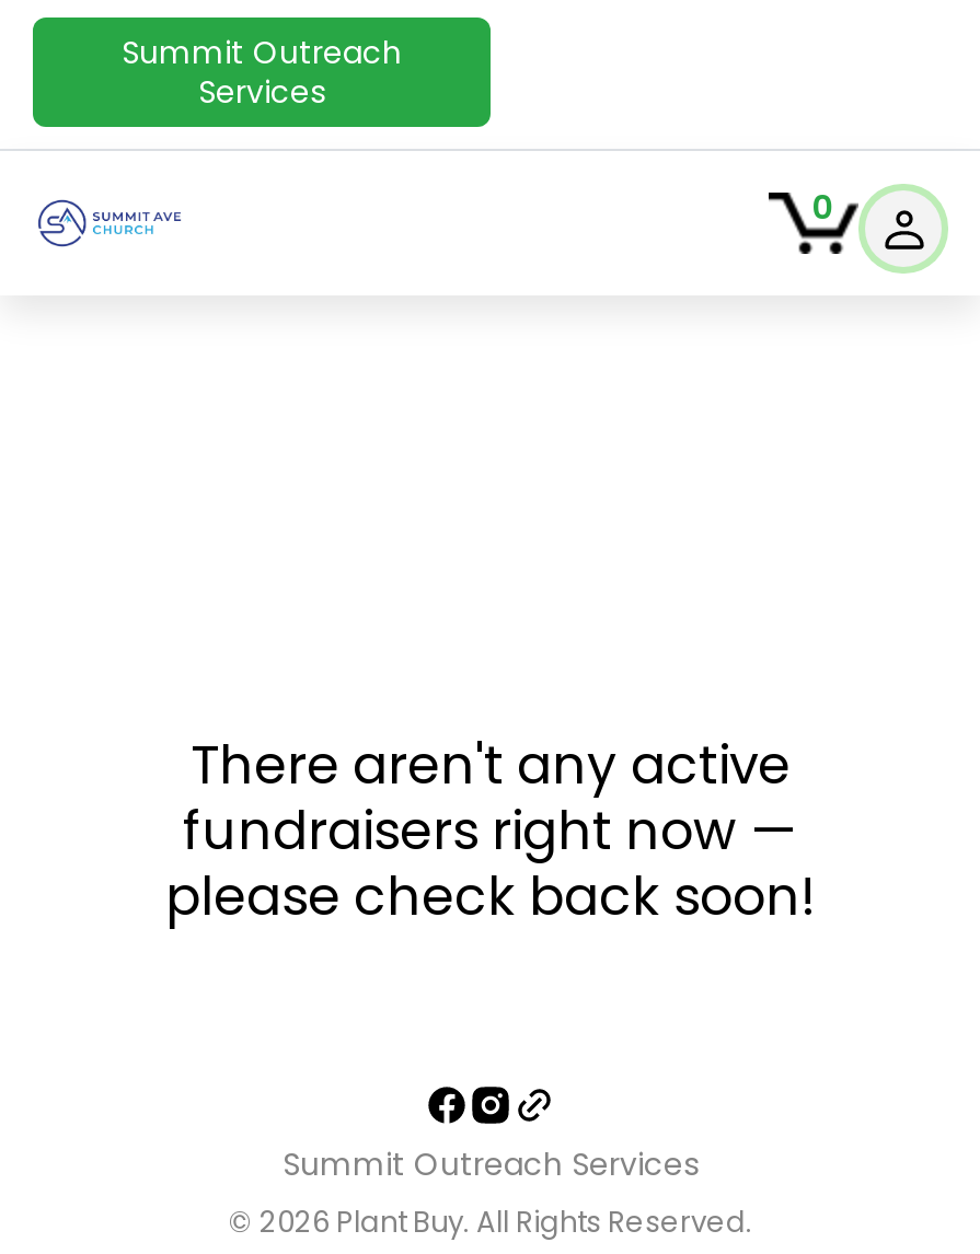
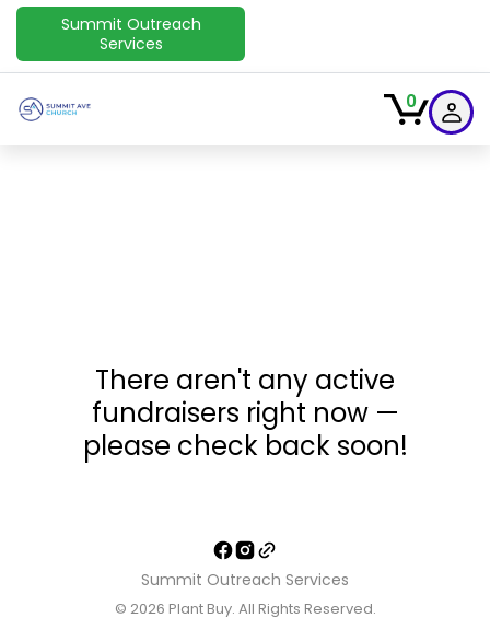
- [image]
+ [image]
